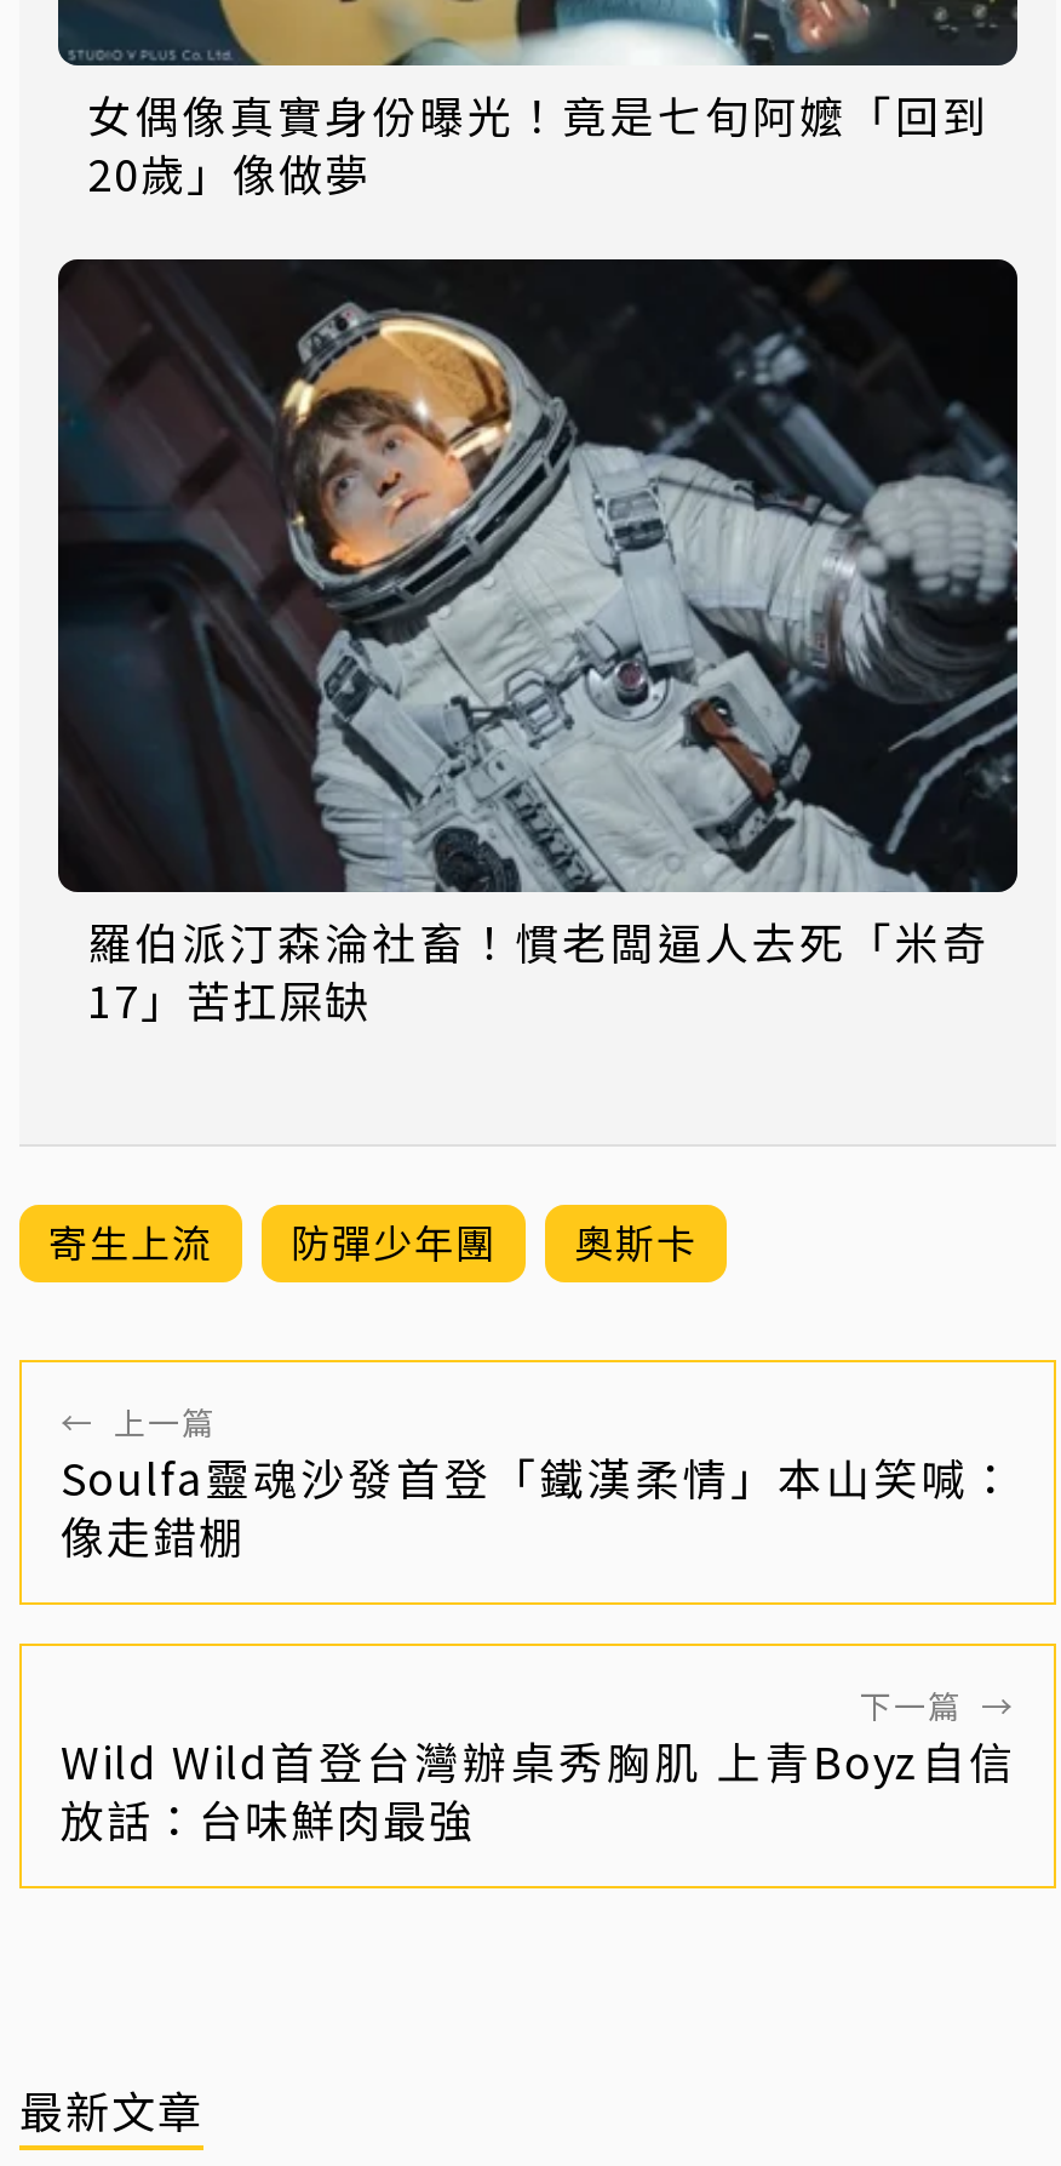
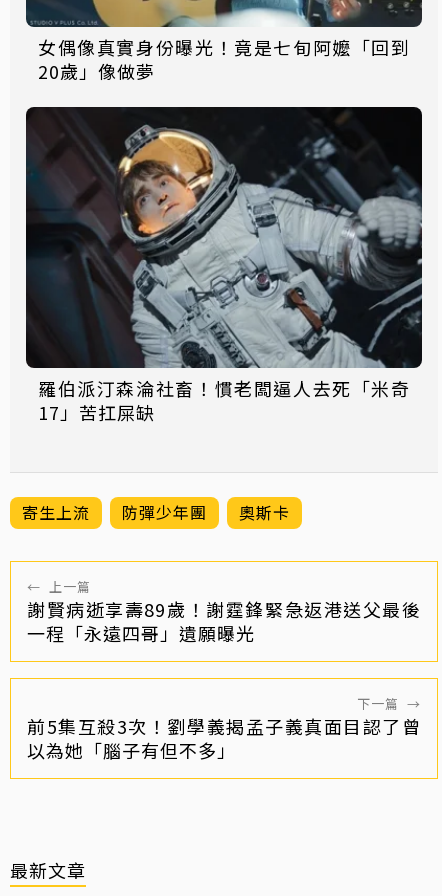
- Soulfa靈魂沙發首登「鐵漢柔情」本山笑喊：
- 像走錯棚
+ 謝賢病逝享壽89歲！謝霆鋒緊急返港送父最後
+ 一程「永遠四哥」遺願曝光

- Wild Wild首登台灣辦桌秀胸肌 上青Boyz自信
- 放話：台味鮮肉最強
+ 前5集互殺3次！劉學義揭孟子義真面目認了曾
+ 以為她「腦子有但不多」
